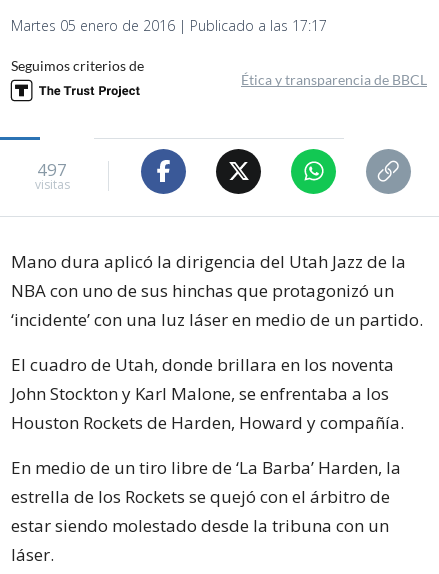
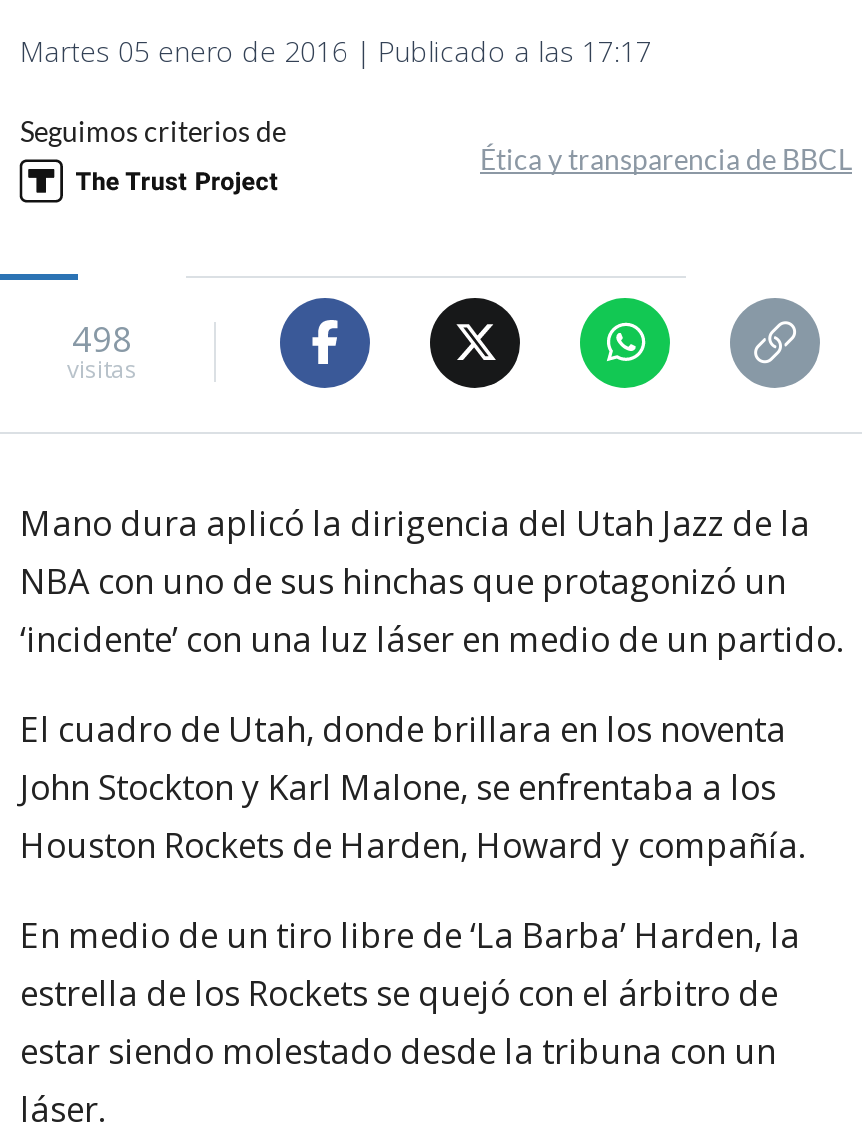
- 497
+ 498
